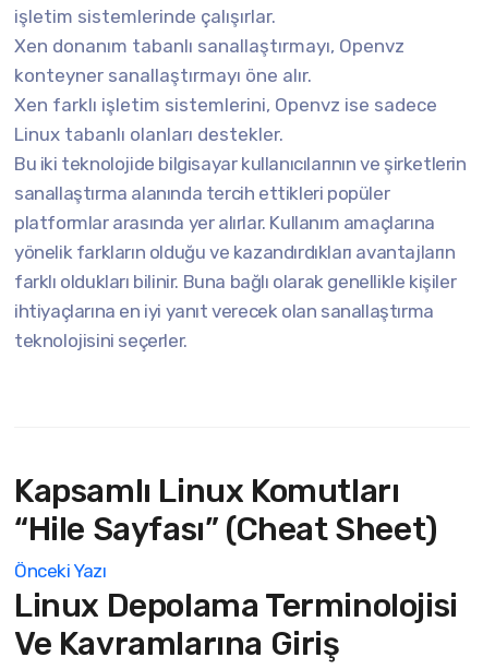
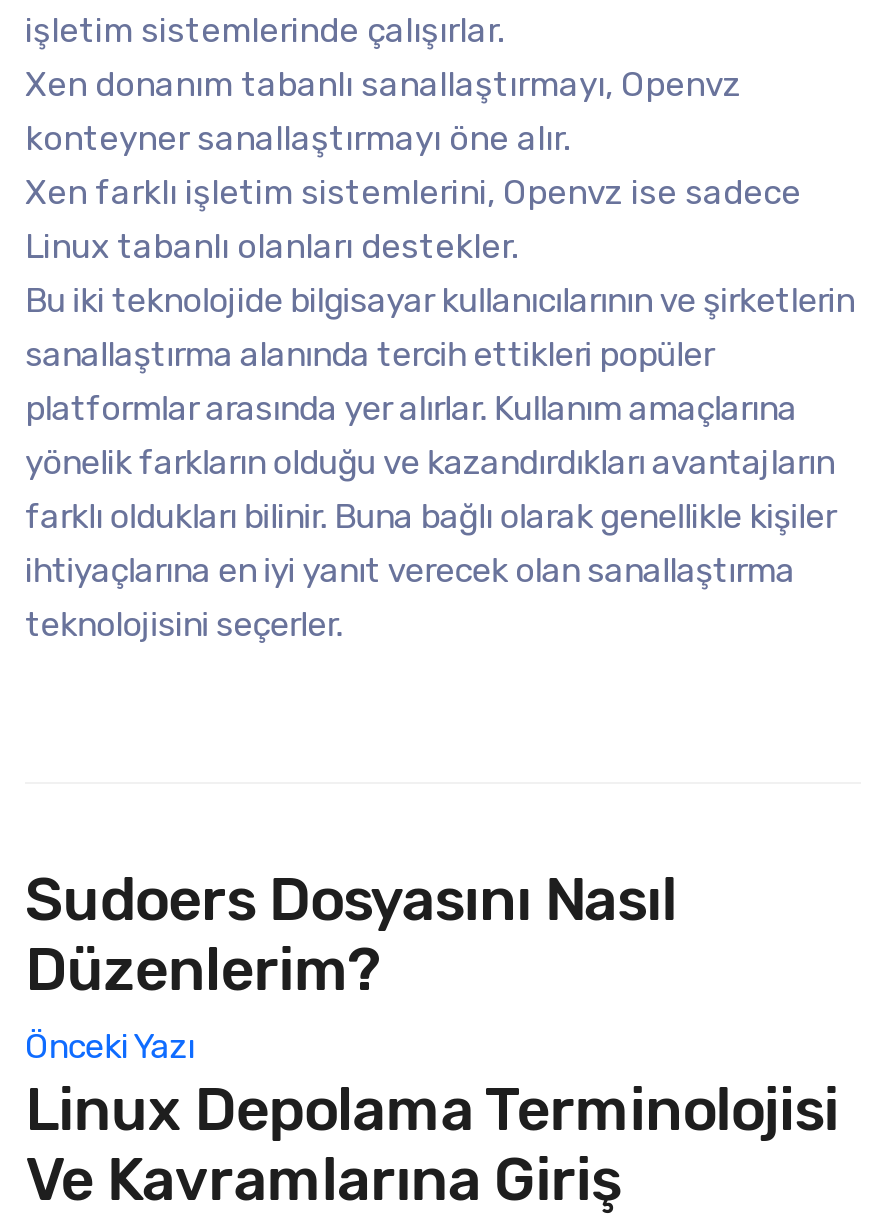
- Kapsamlı Linux Komutları
- “Hile Sayfası” (Cheat Sheet)
+ Sudoers Dosyasını Nasıl
+ Düzenlerim?
